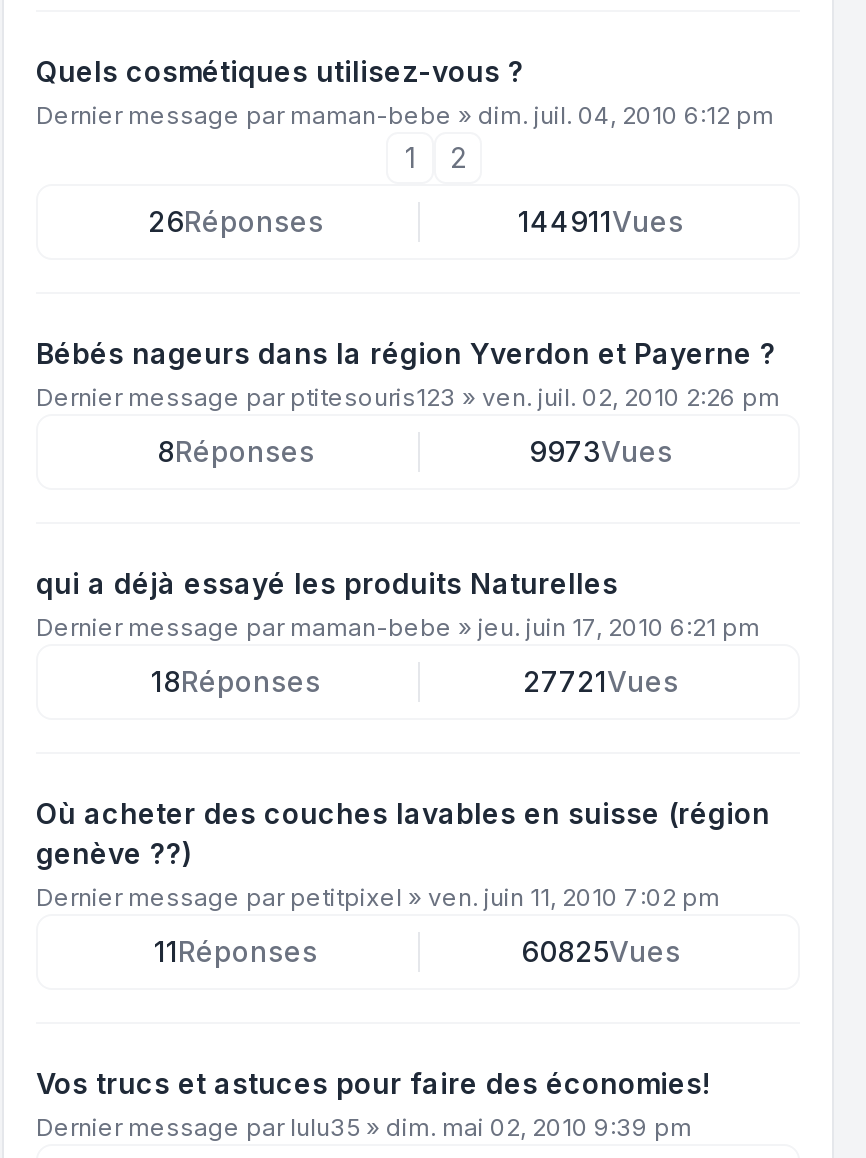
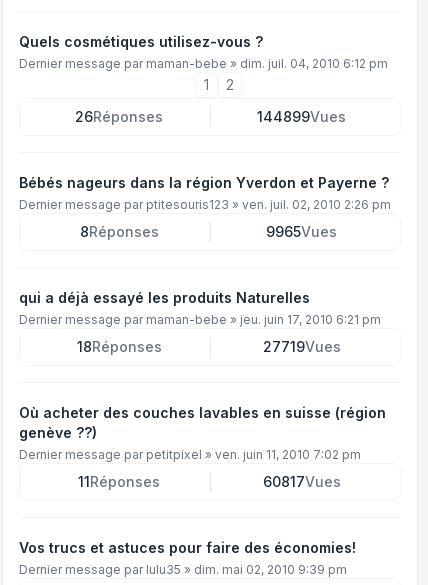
- 144911Vues
+ 144899Vues

- 9973Vues
+ 9965Vues

- 27721Vues
+ 27719Vues

- 60825Vues
+ 60817Vues
